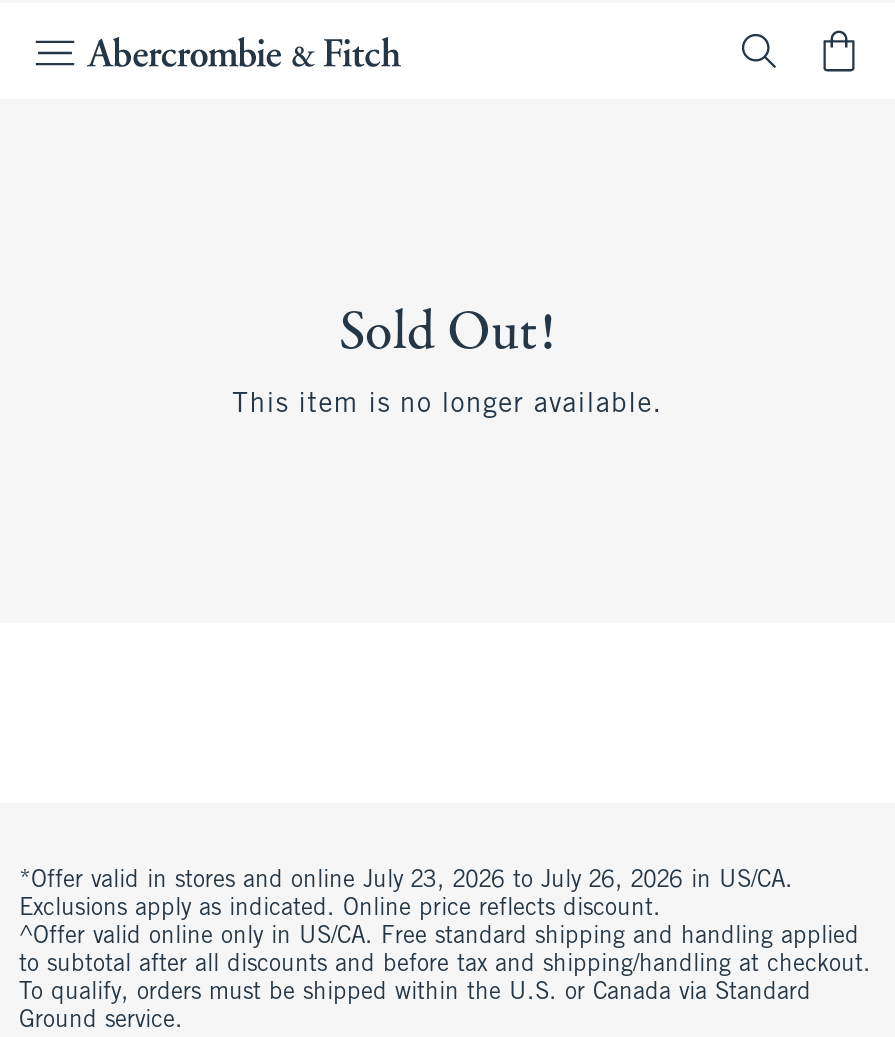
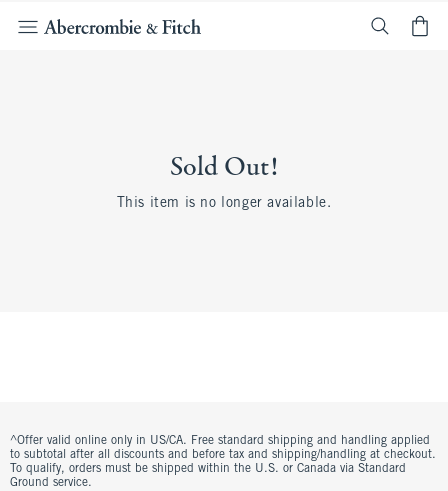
- *Offer valid in stores and online July 23, 2026 to July 26, 2026 in US/CA.
- Exclusions apply as indicated. Online price reflects discount.
